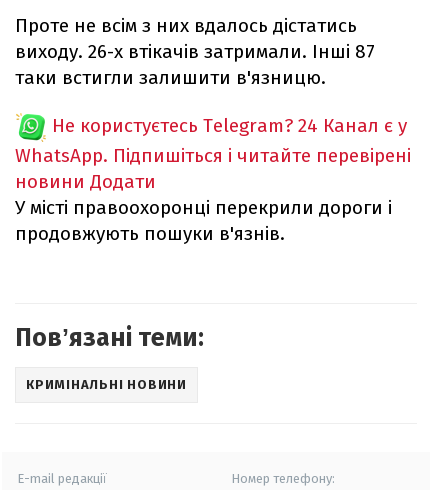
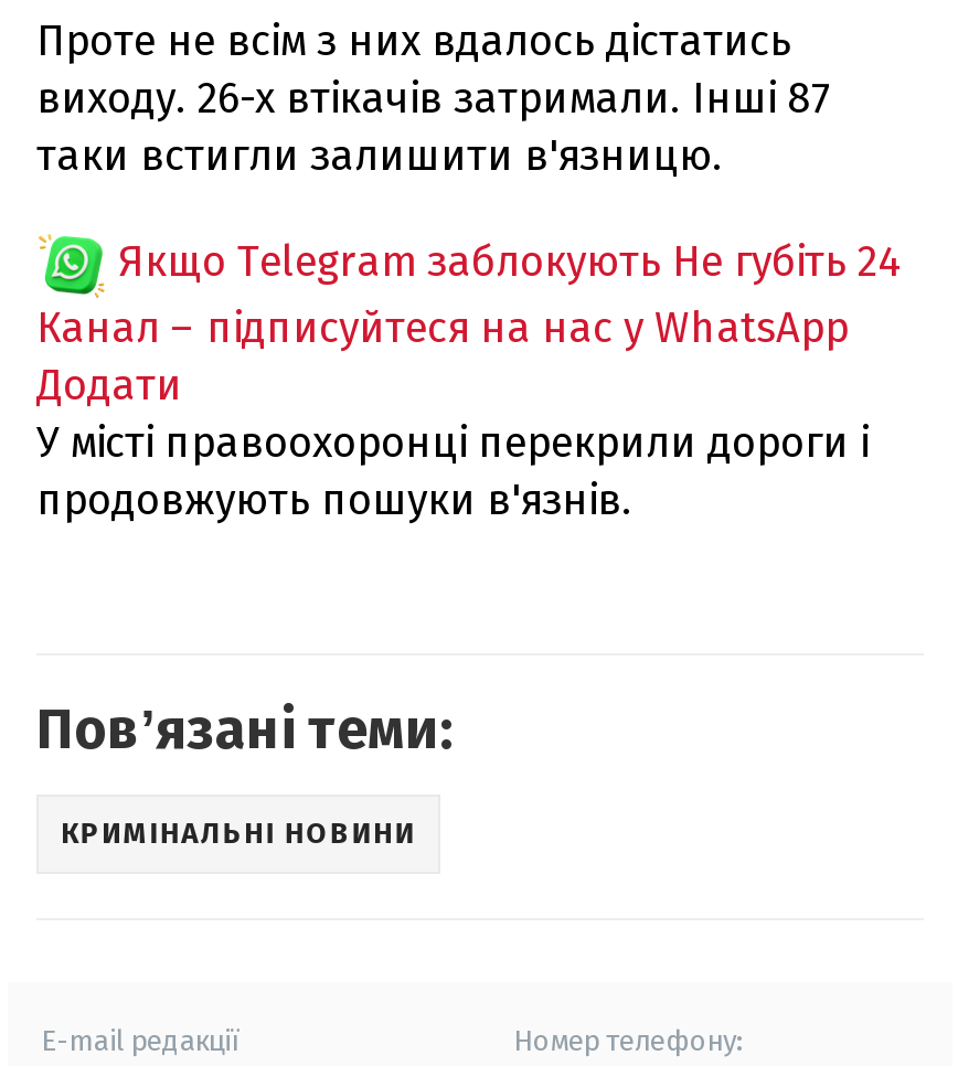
- Не користуєтесь Telegram? 24 Канал є у
- WhatsApp. Підпишіться і читайте перевірені
- новини Додати
+ Якщо Telegram заблокують Не губіть 24
+ Канал – підписуйтеся на нас у WhatsApp
+ Додати
